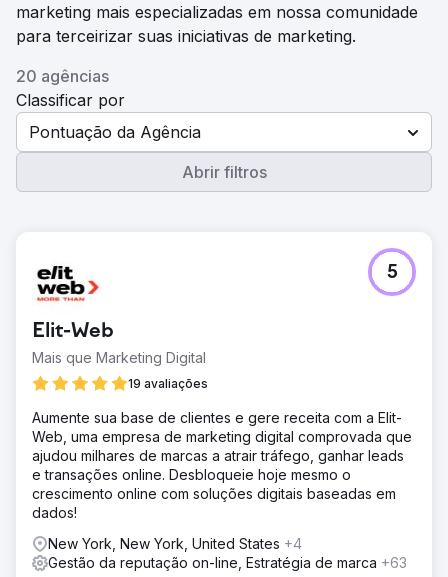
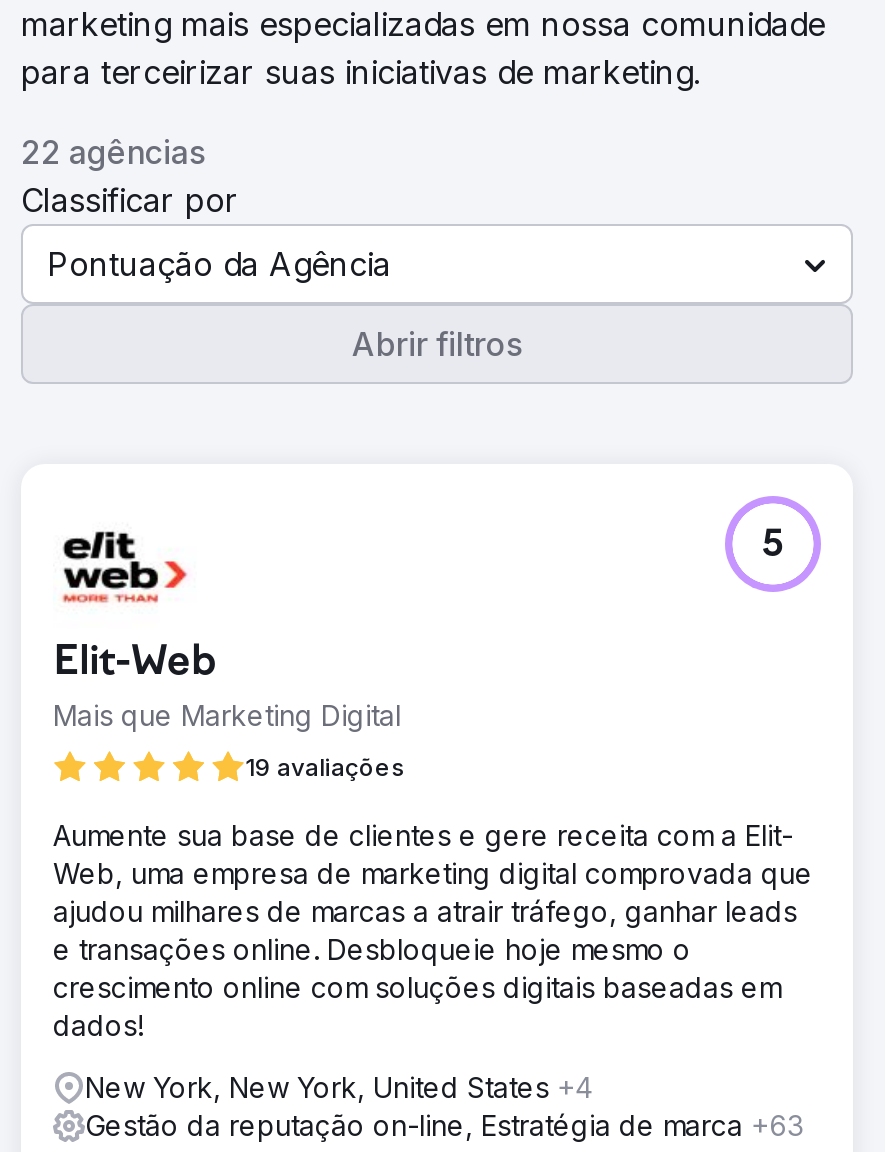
- 20 agências
+ 22 agências
